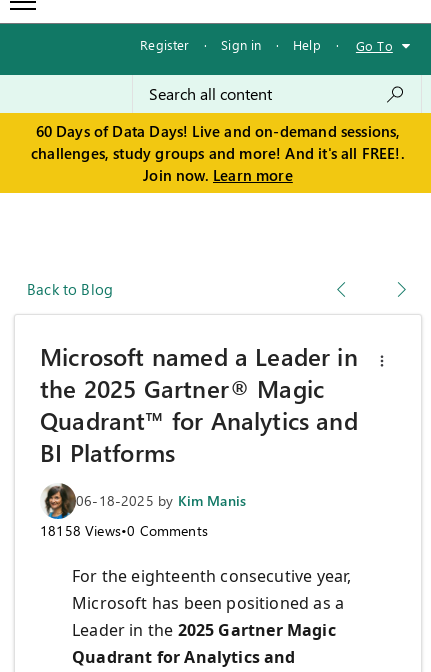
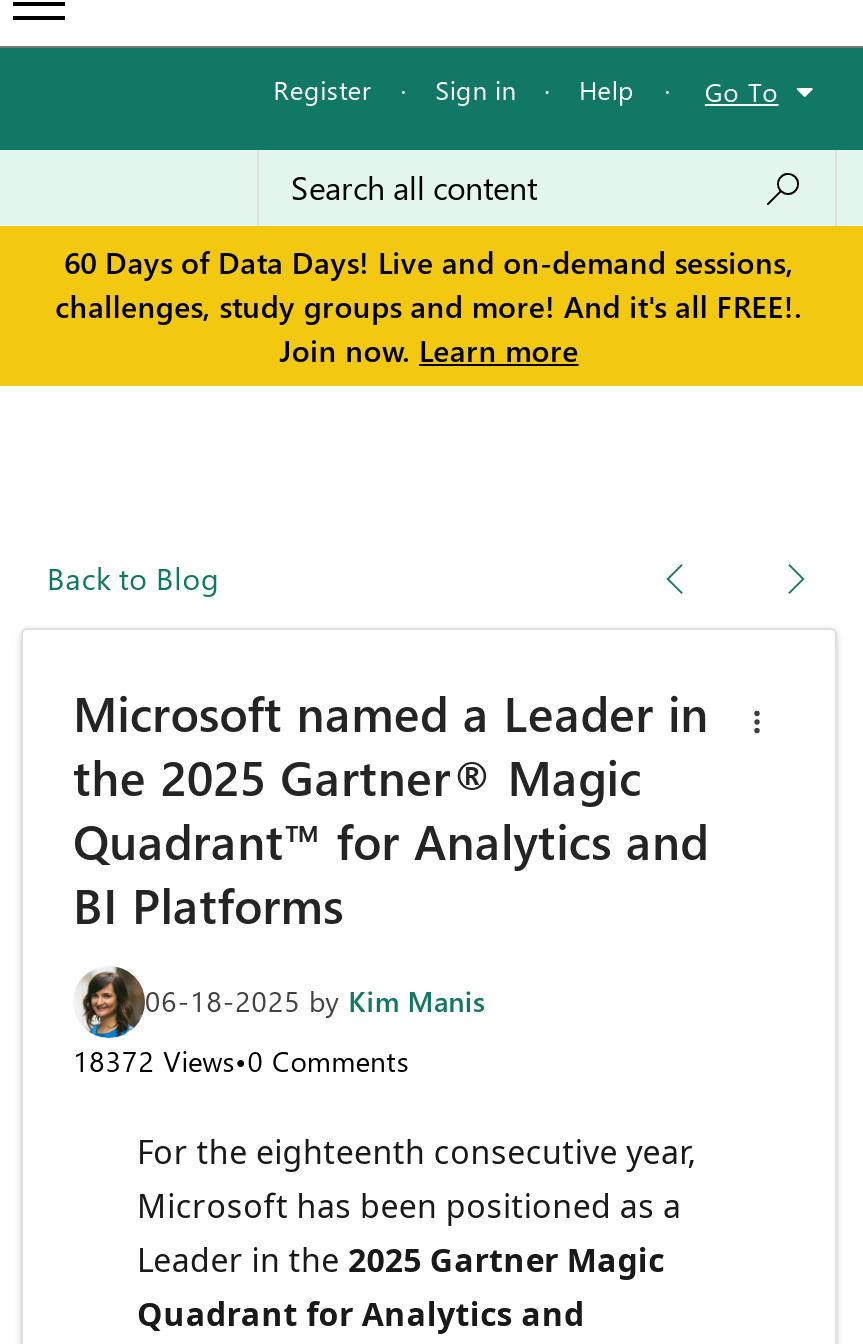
- 18158 Views•0 Comments
+ 18372 Views•0 Comments
